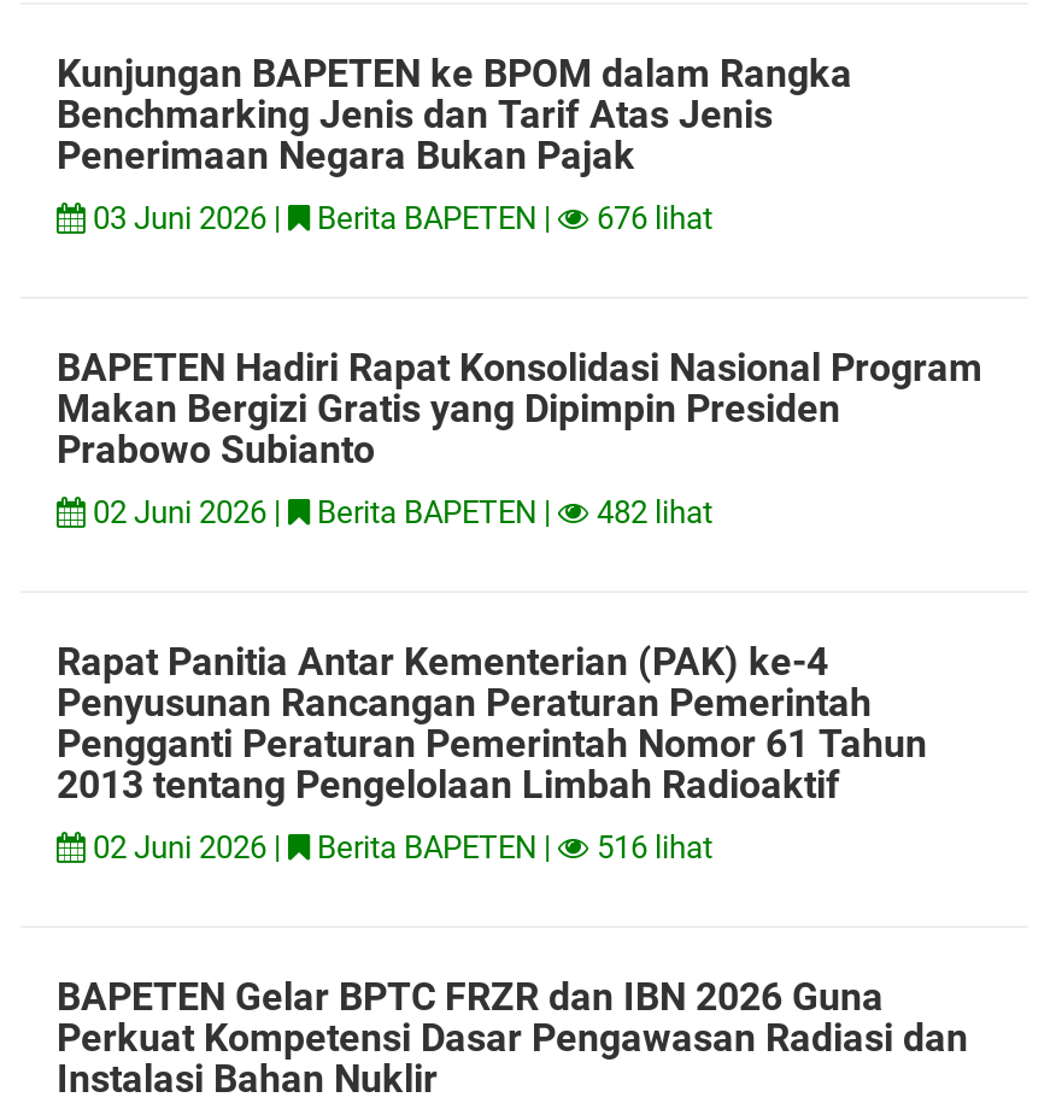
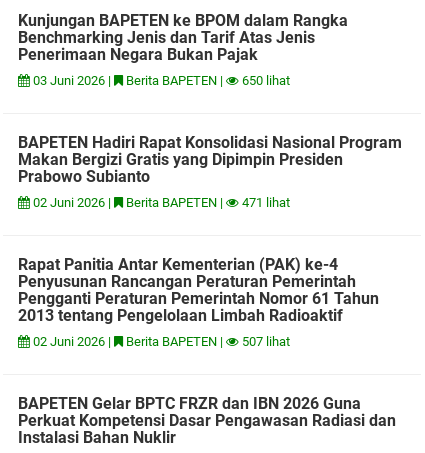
- 676 lihat
+ 650 lihat

- 482 lihat
+ 471 lihat

- 516 lihat
+ 507 lihat
